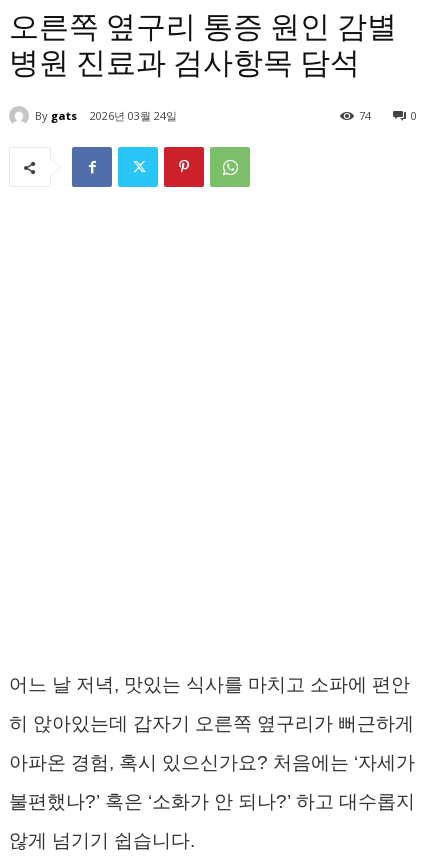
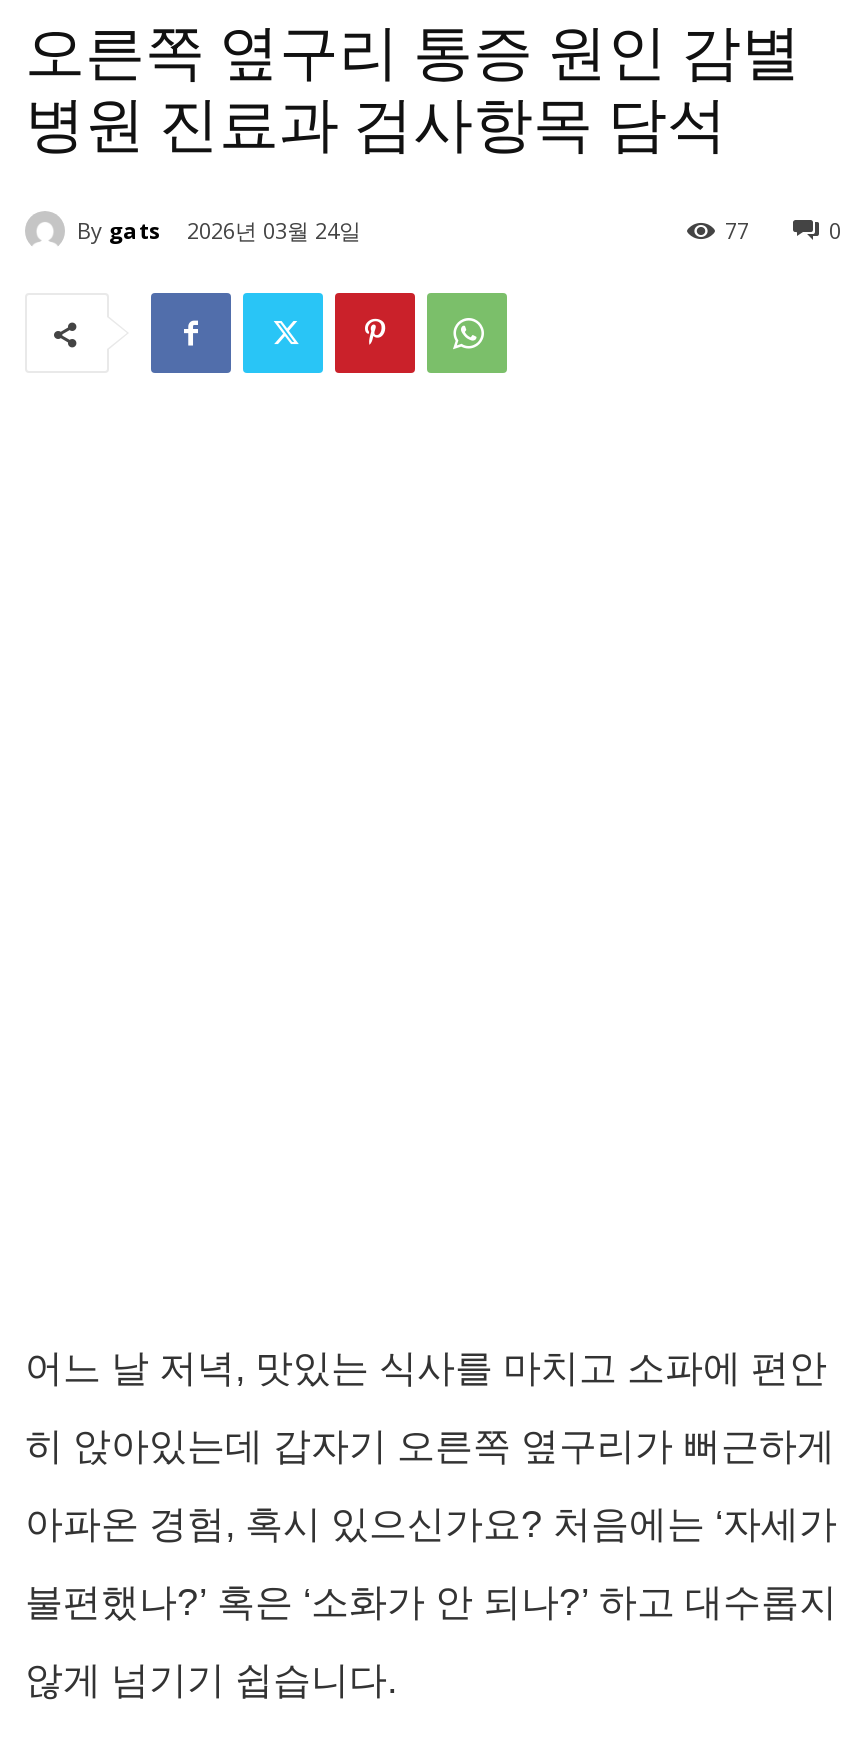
- 74
+ 77
